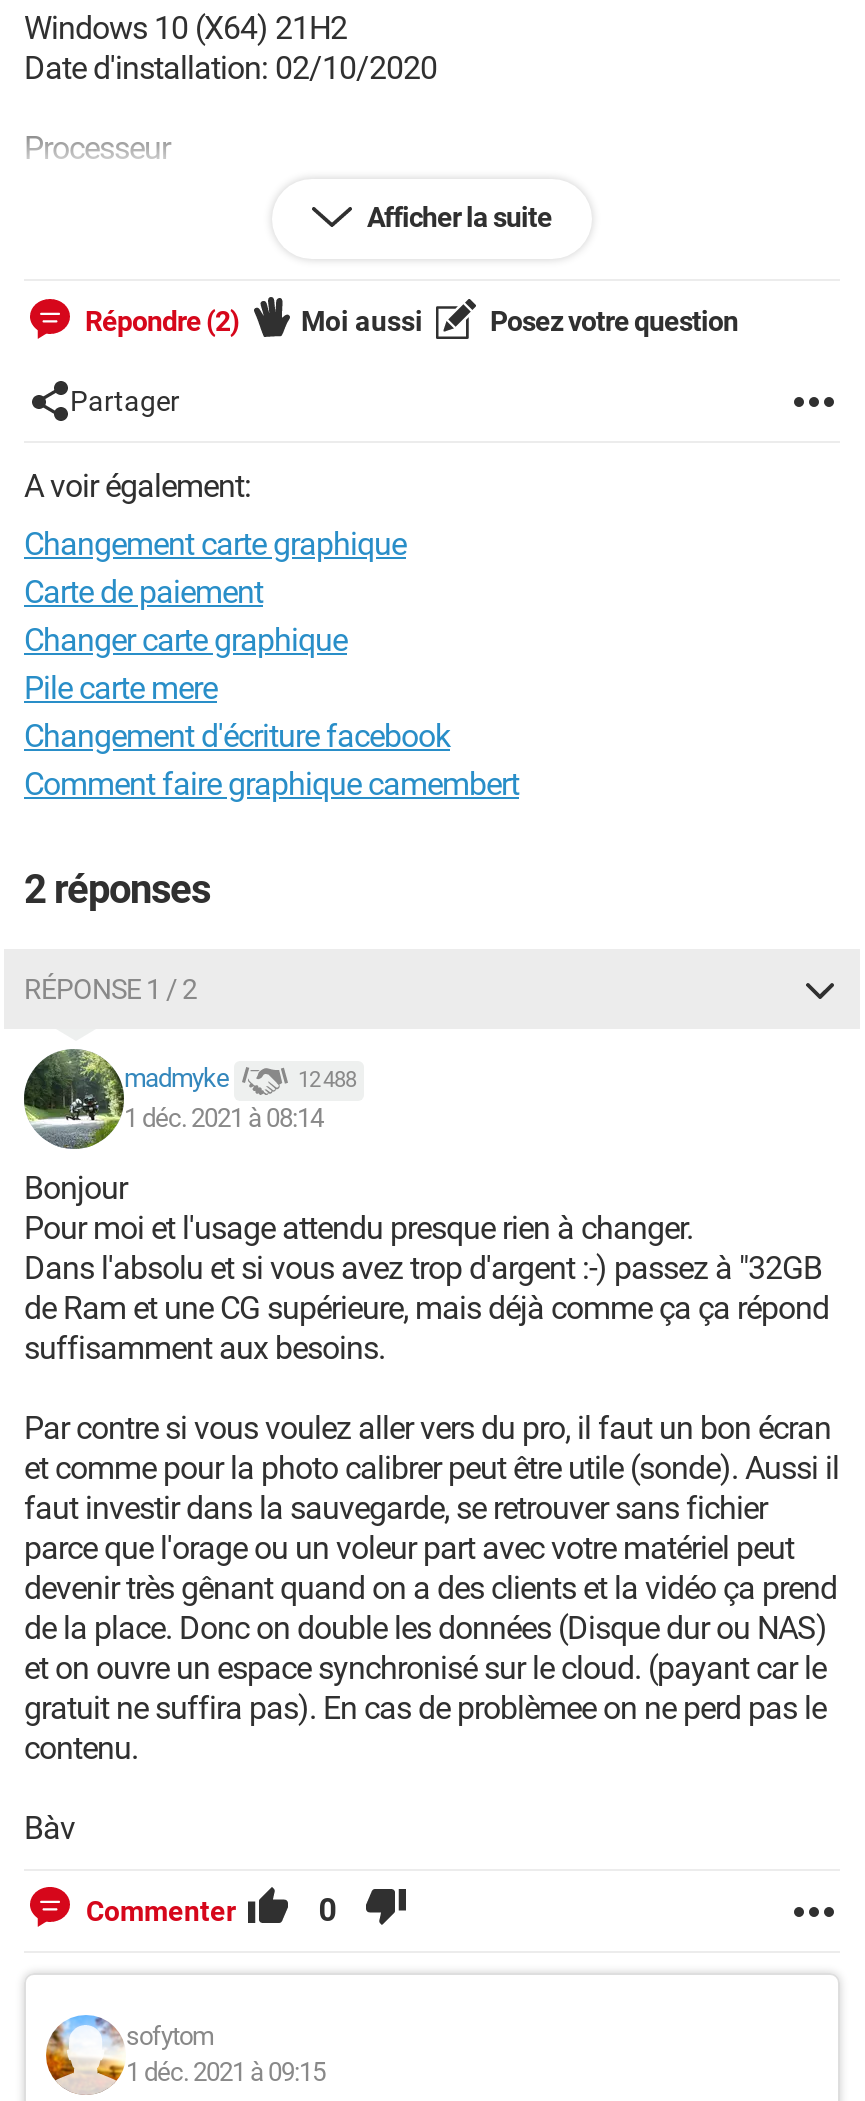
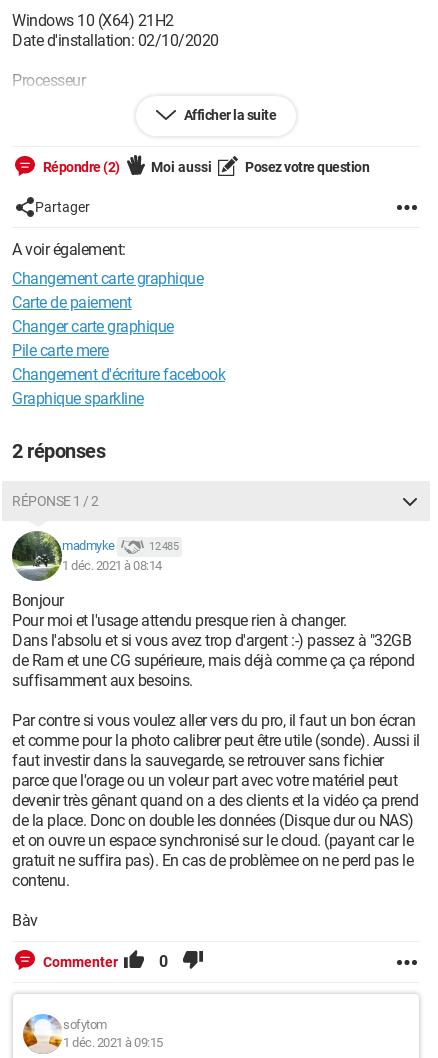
- Comment faire graphique camembert
+ Graphique sparkline

- 12 488
+ 12 485
